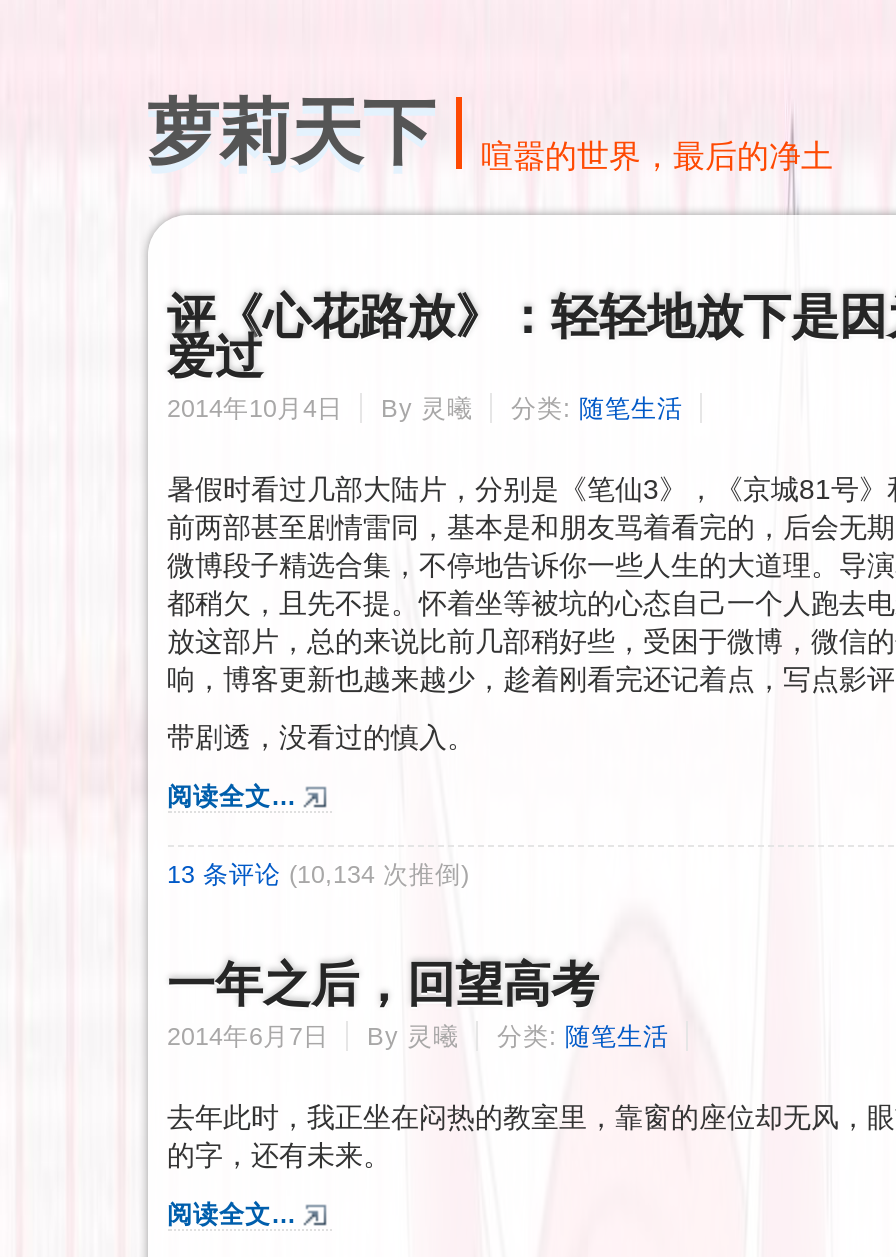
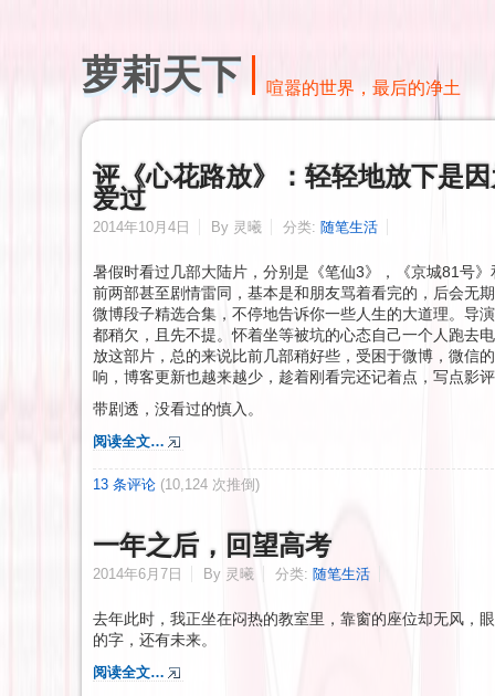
- 13 条评论(10,134 次推倒)
+ 13 条评论(10,124 次推倒)
